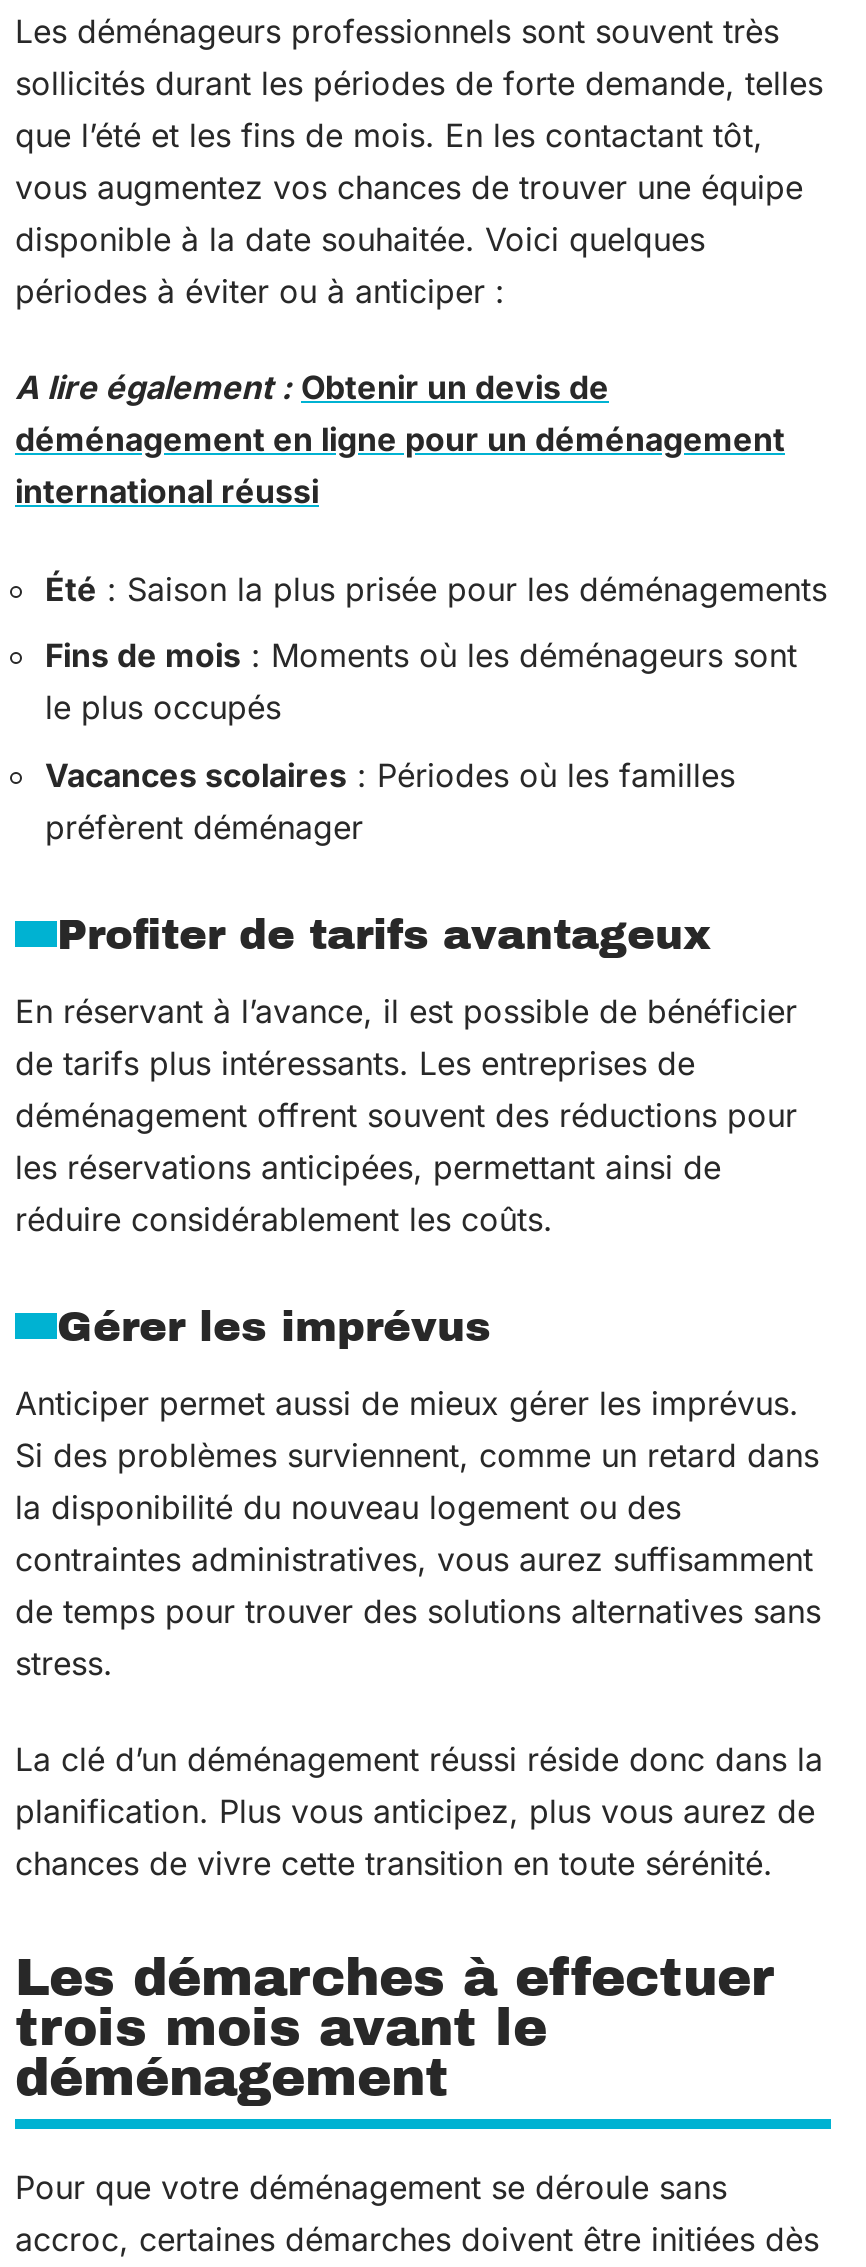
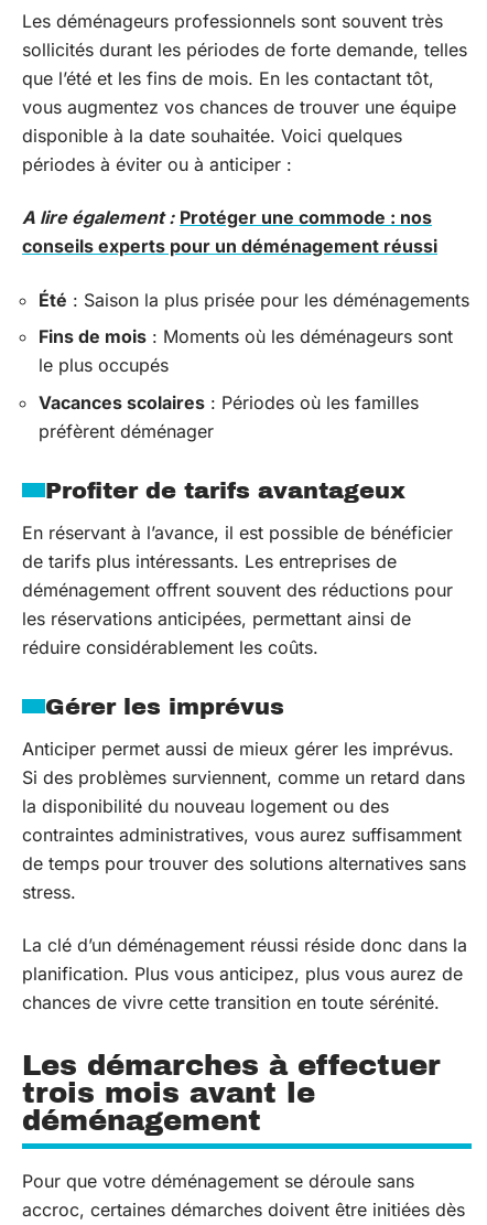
- A lire également : Obtenir un devis de
- déménagement en ligne pour un déménagement
- international réussi
+ A lire également : Protéger une commode : nos
+ conseils experts pour un déménagement réussi
